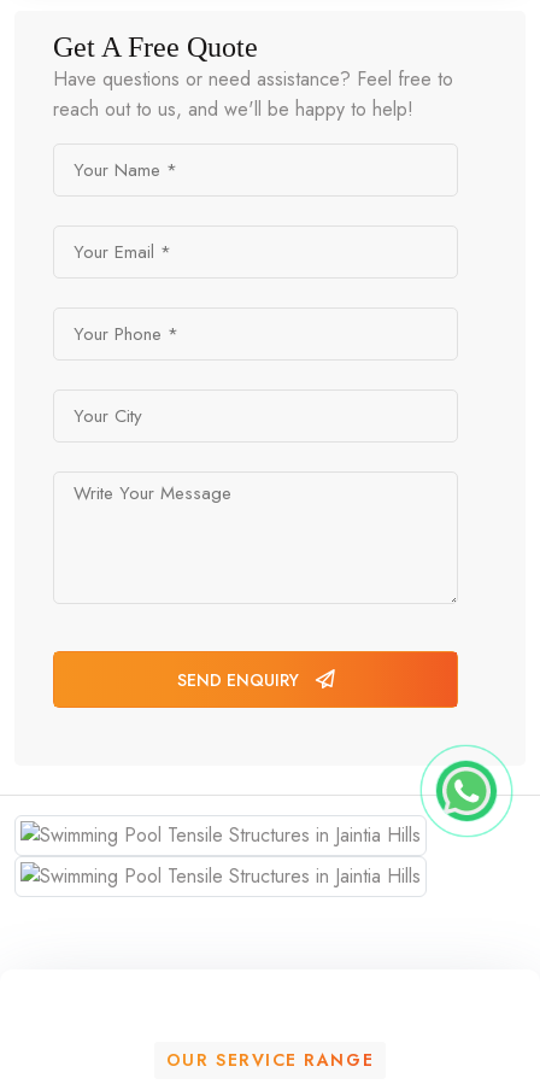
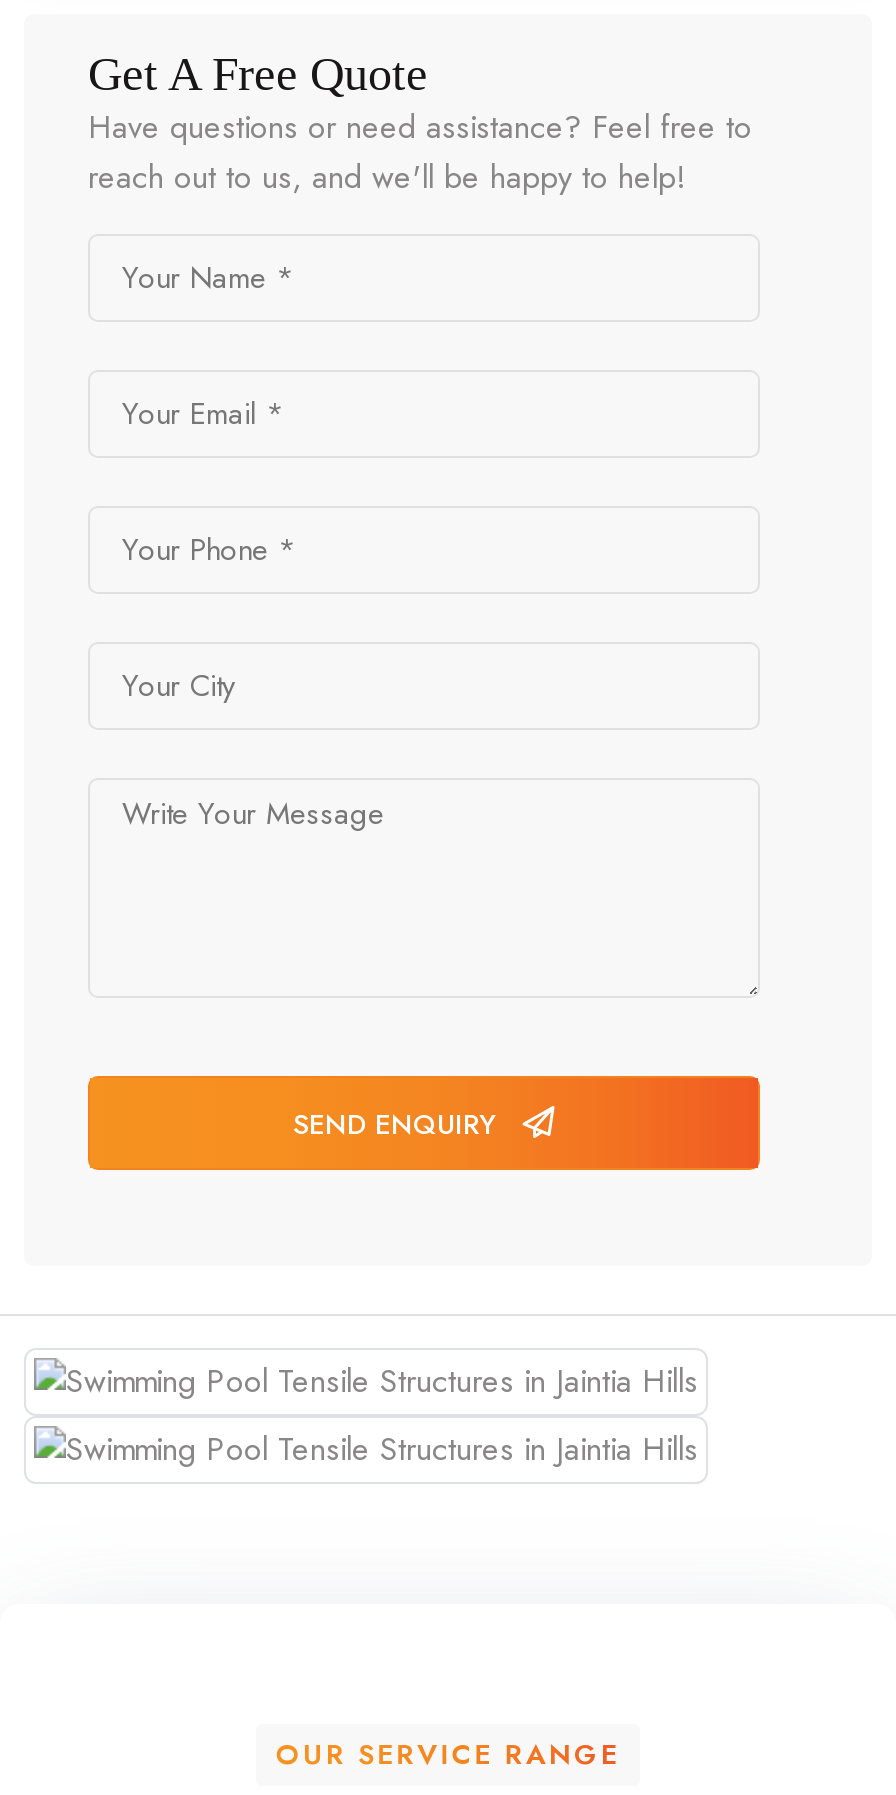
- [image]
